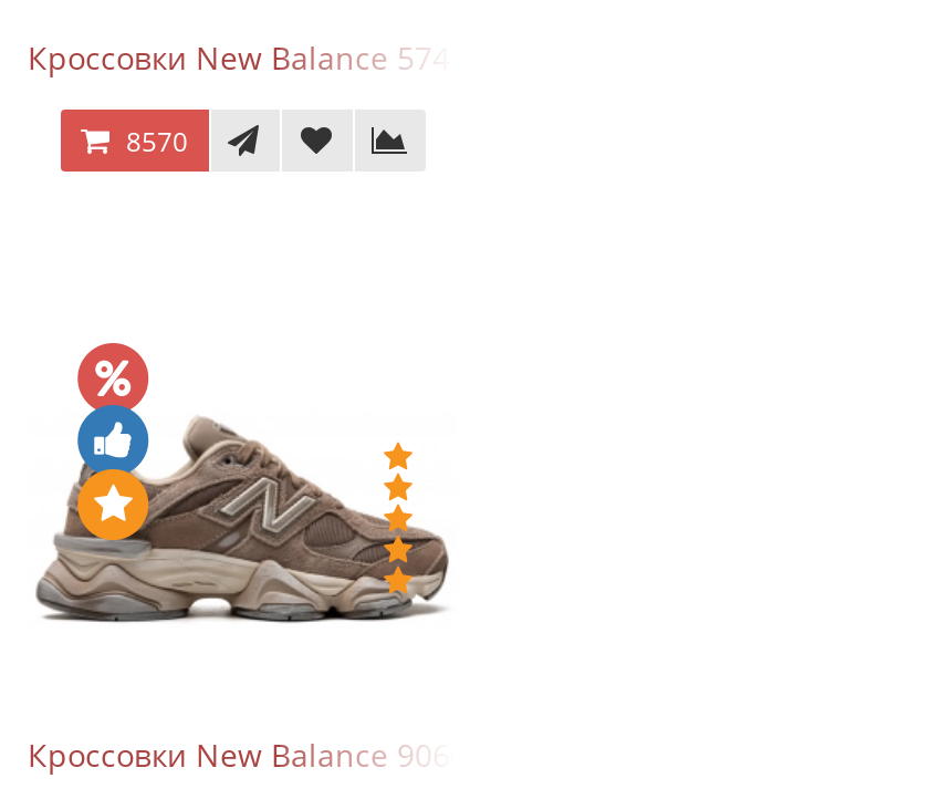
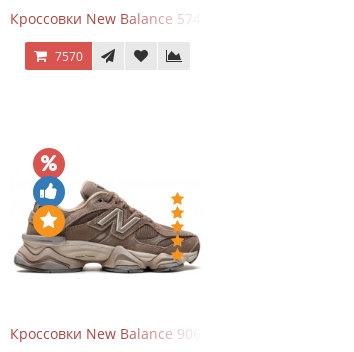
- 8570
+ 7570
